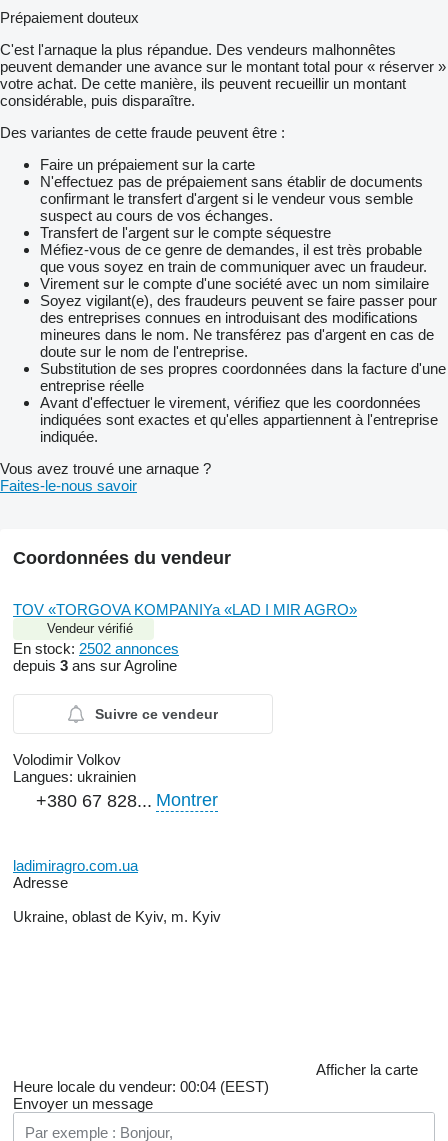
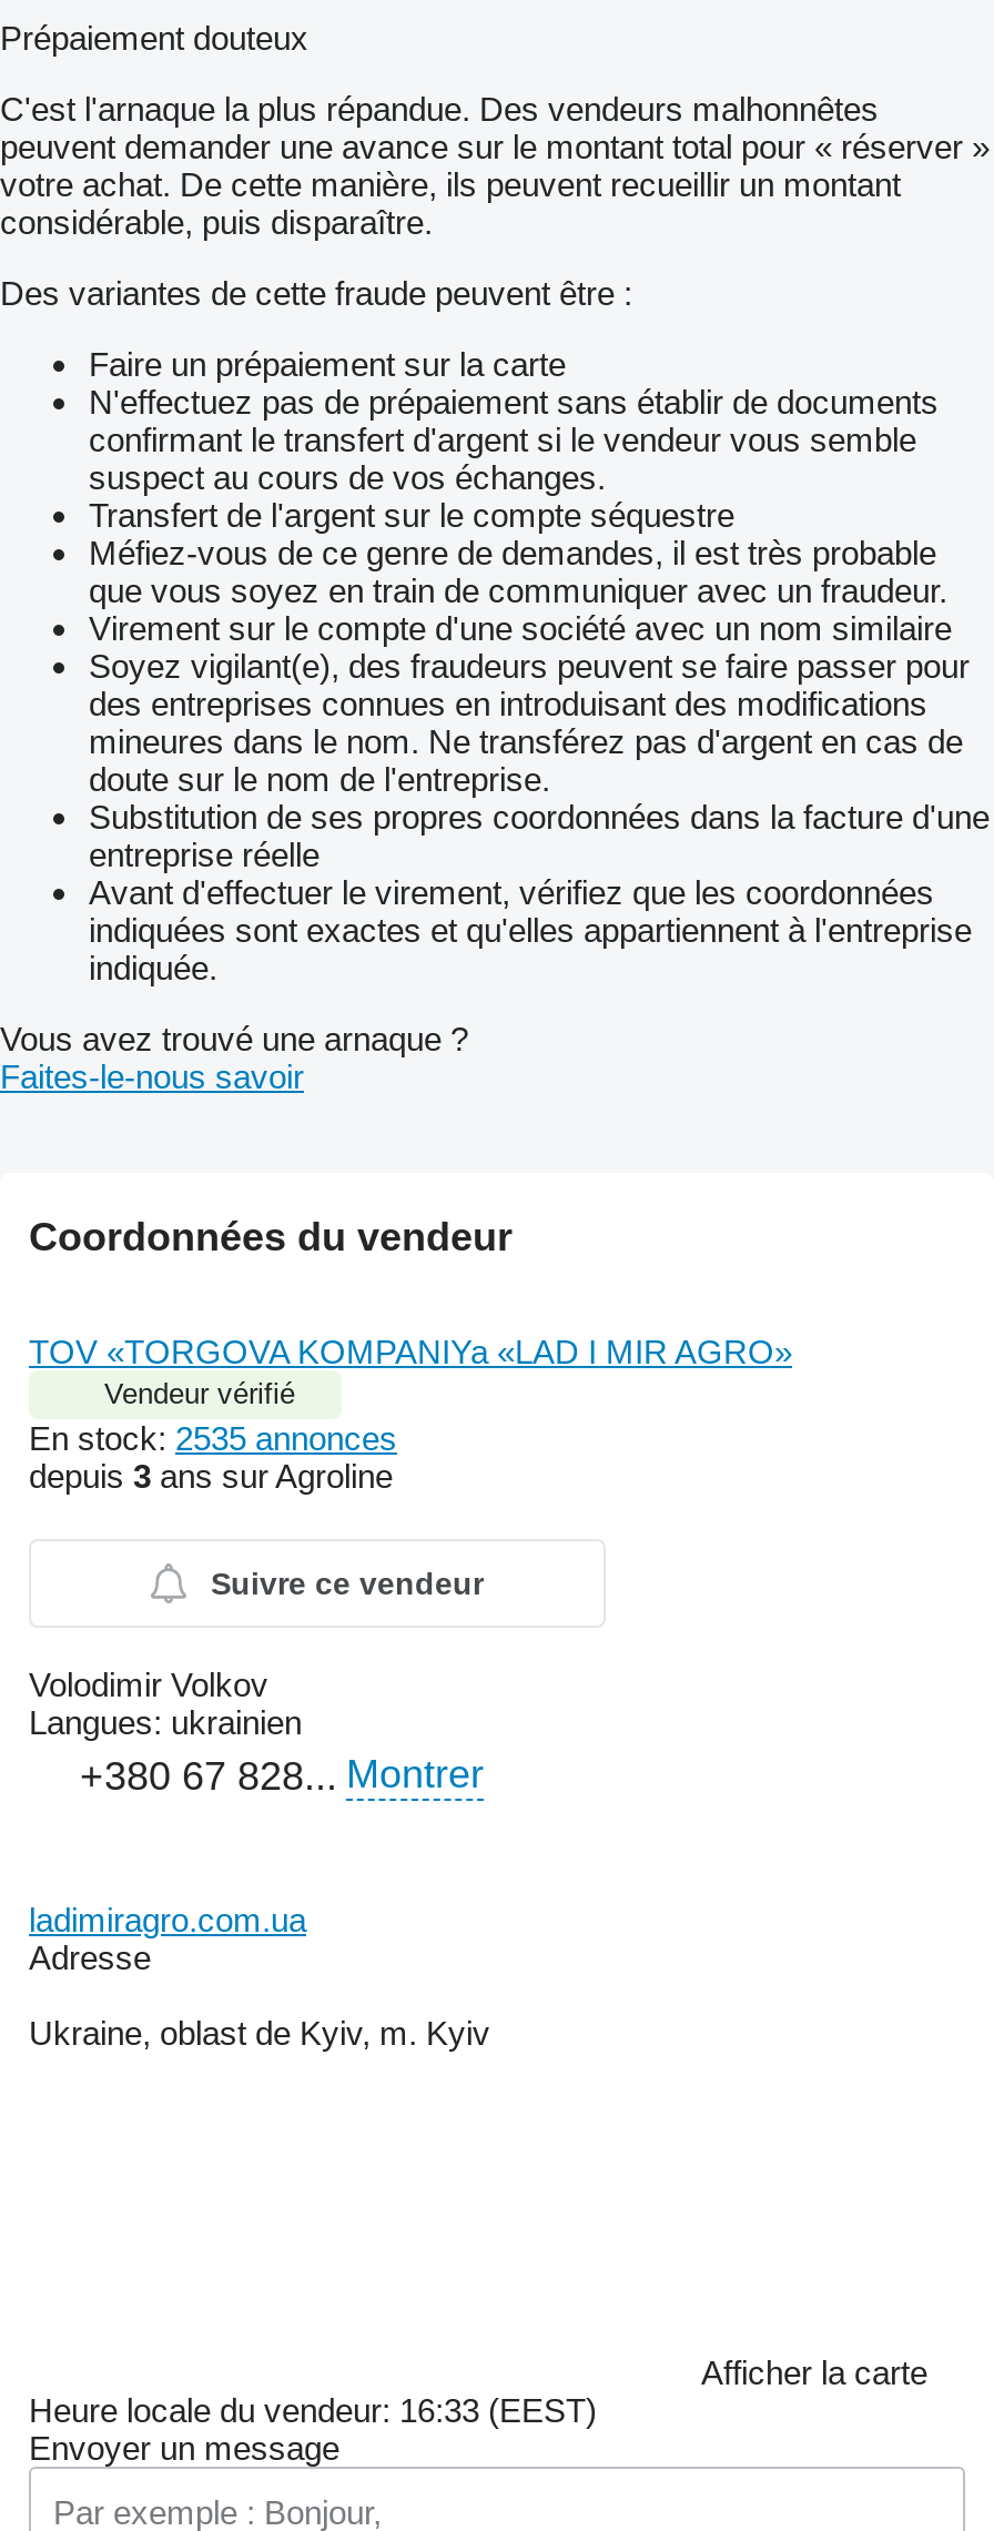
- En stock: 2502 annonces
+ En stock: 2535 annonces

- Heure locale du vendeur: 00:04 (EEST)
+ Heure locale du vendeur: 16:33 (EEST)
